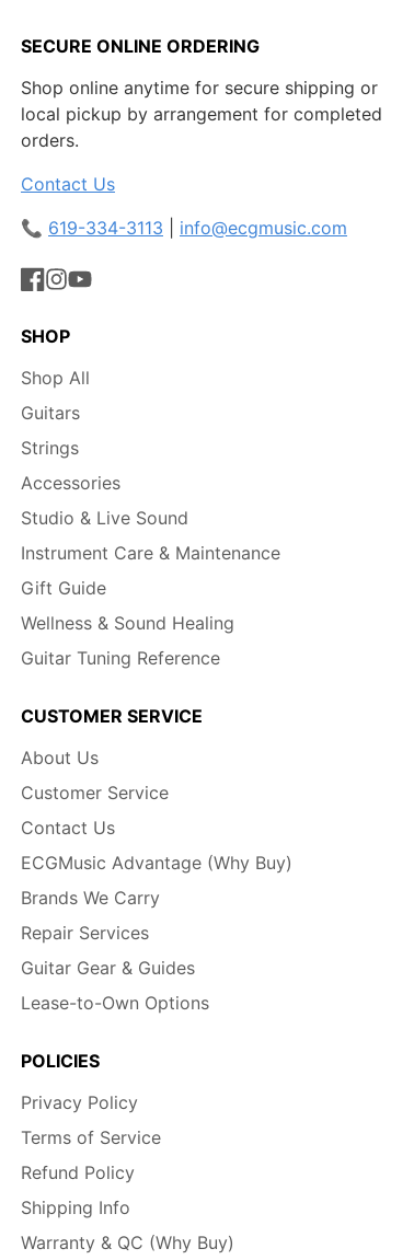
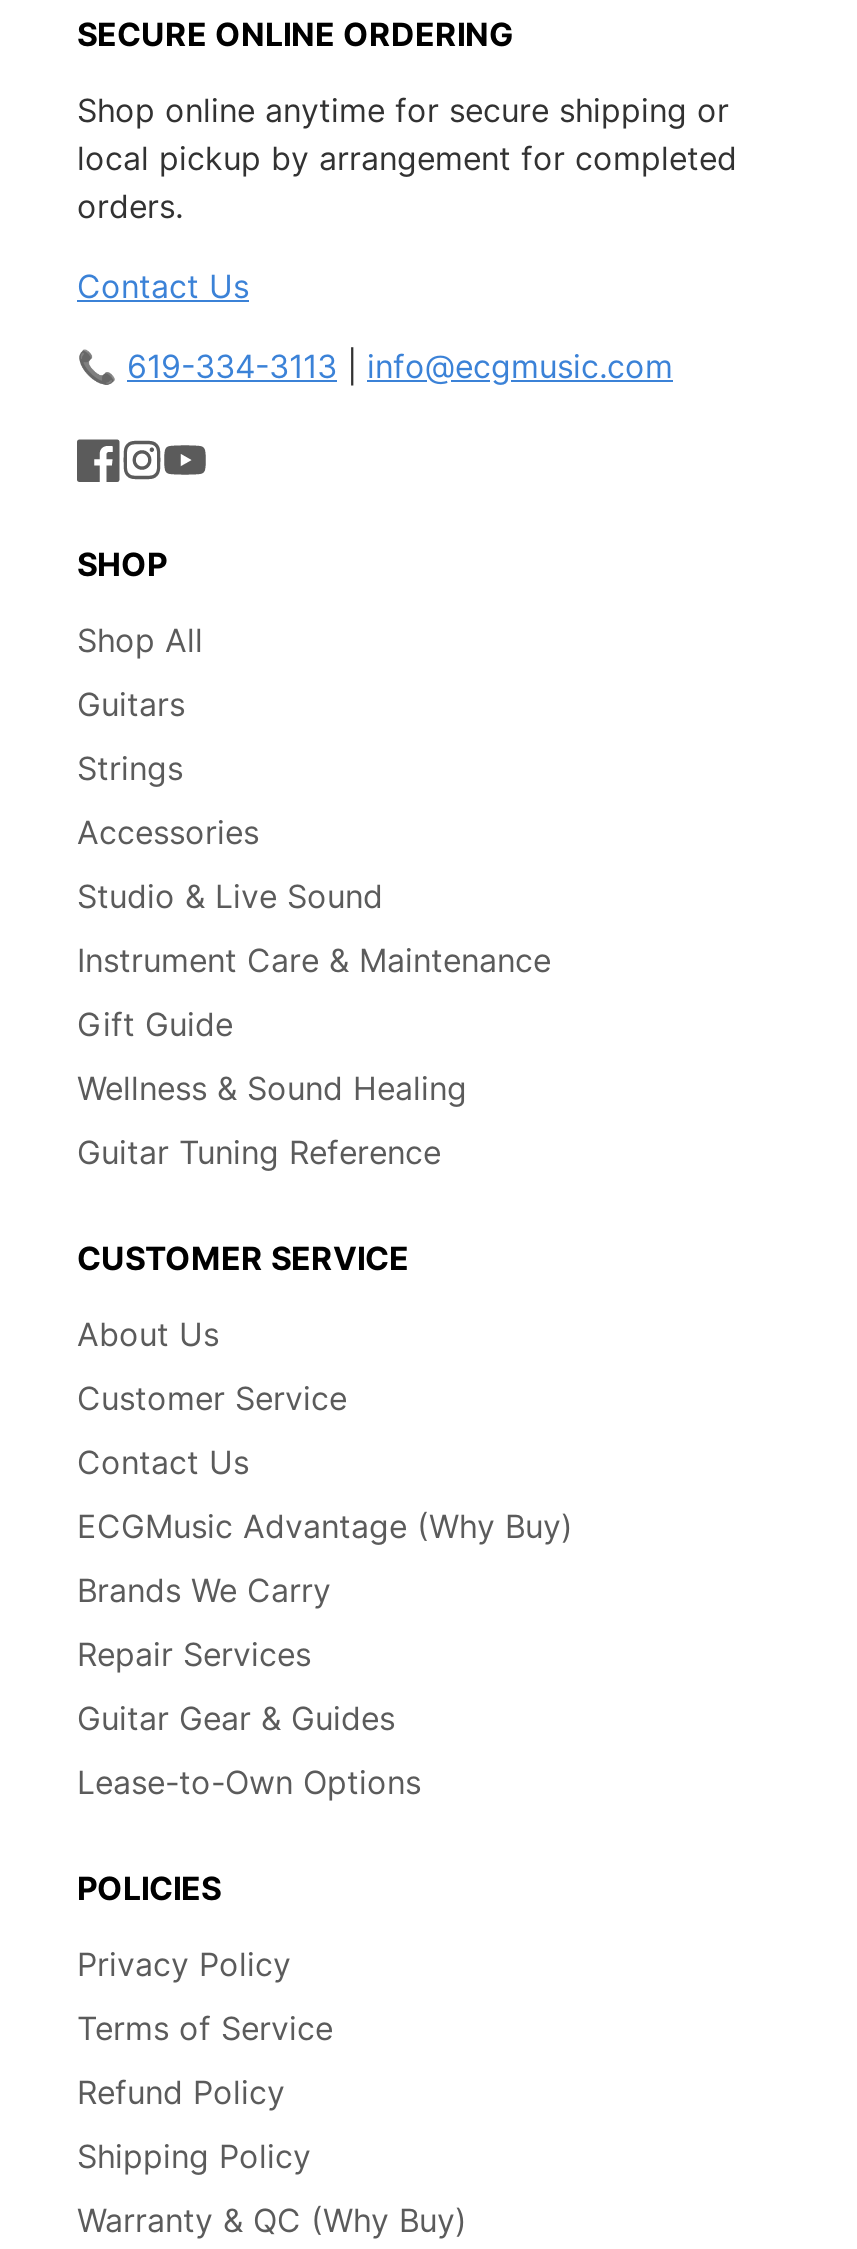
- Shipping Info
+ Shipping Policy
